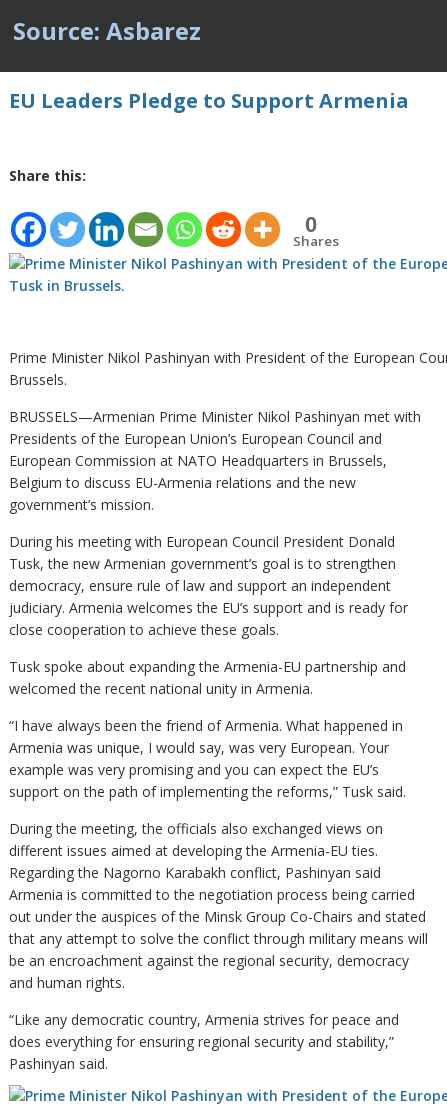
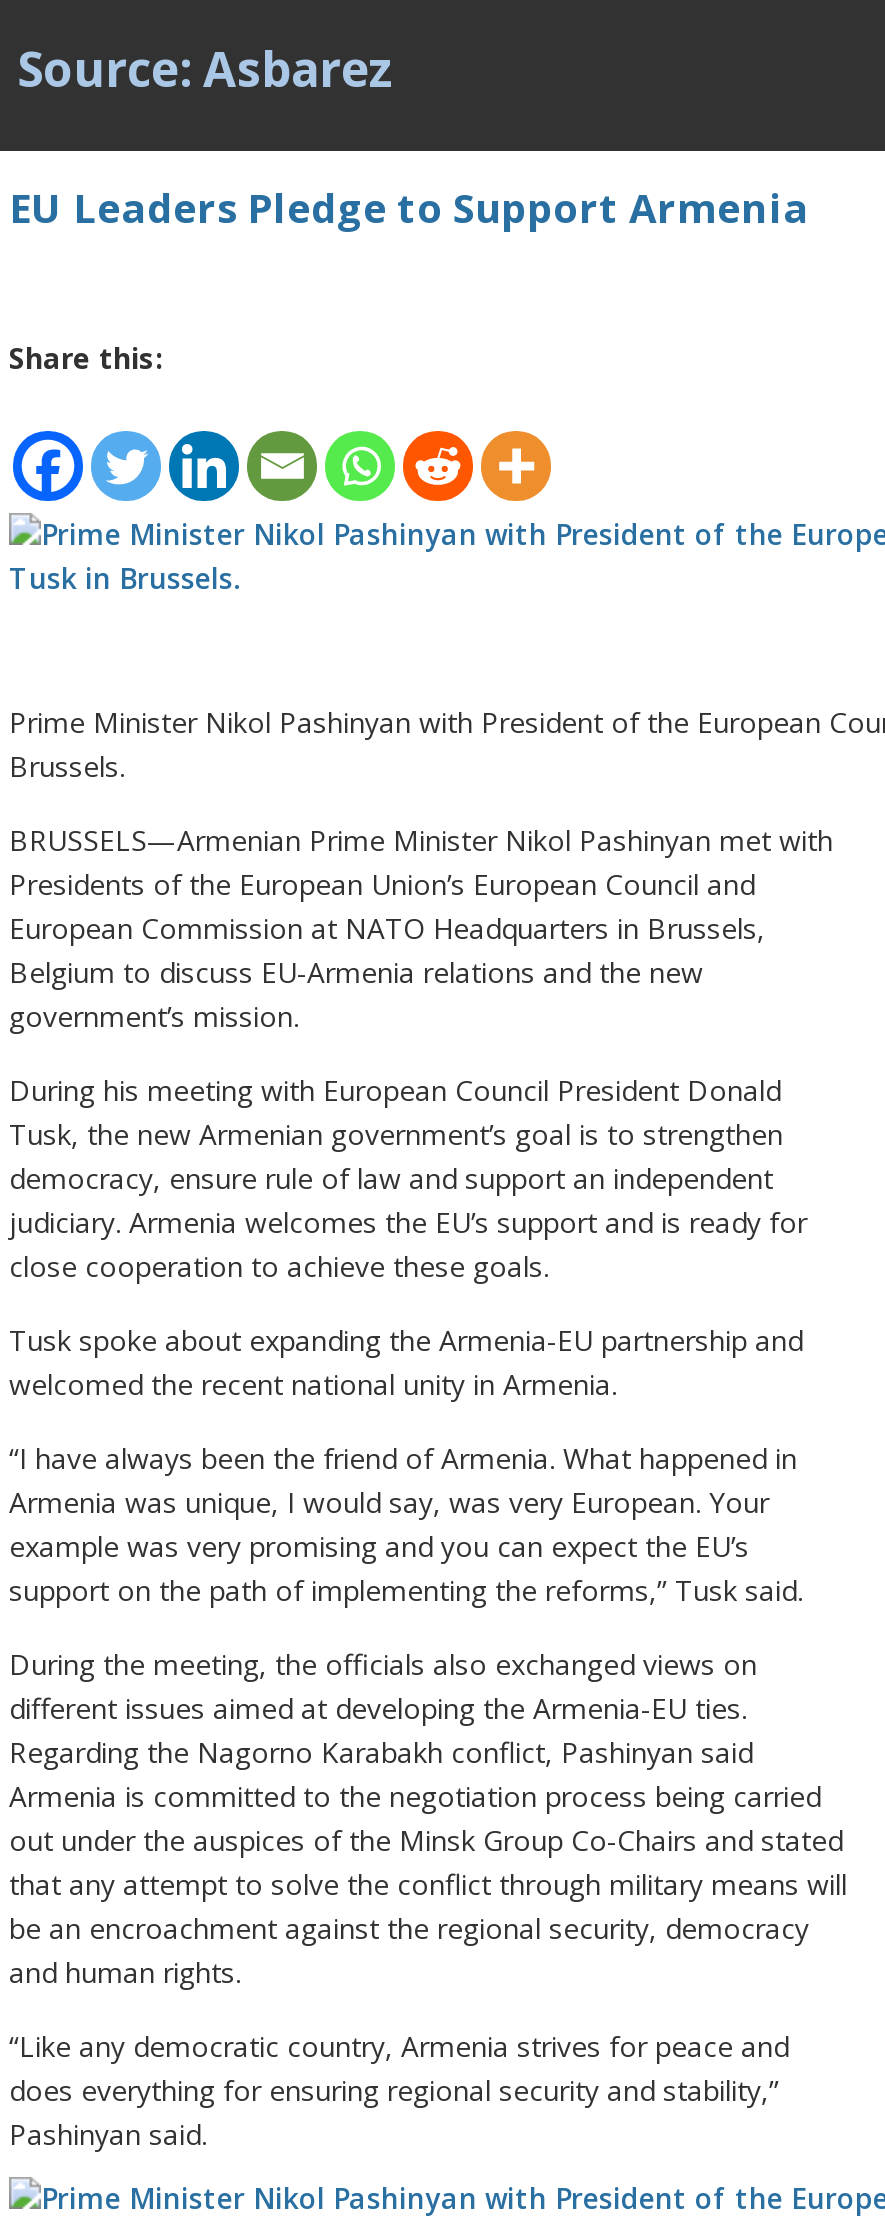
- 0
- Shares
